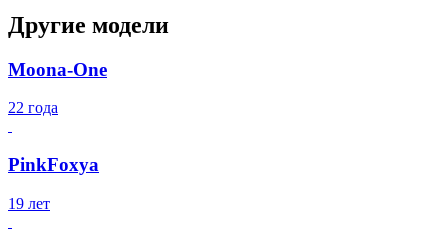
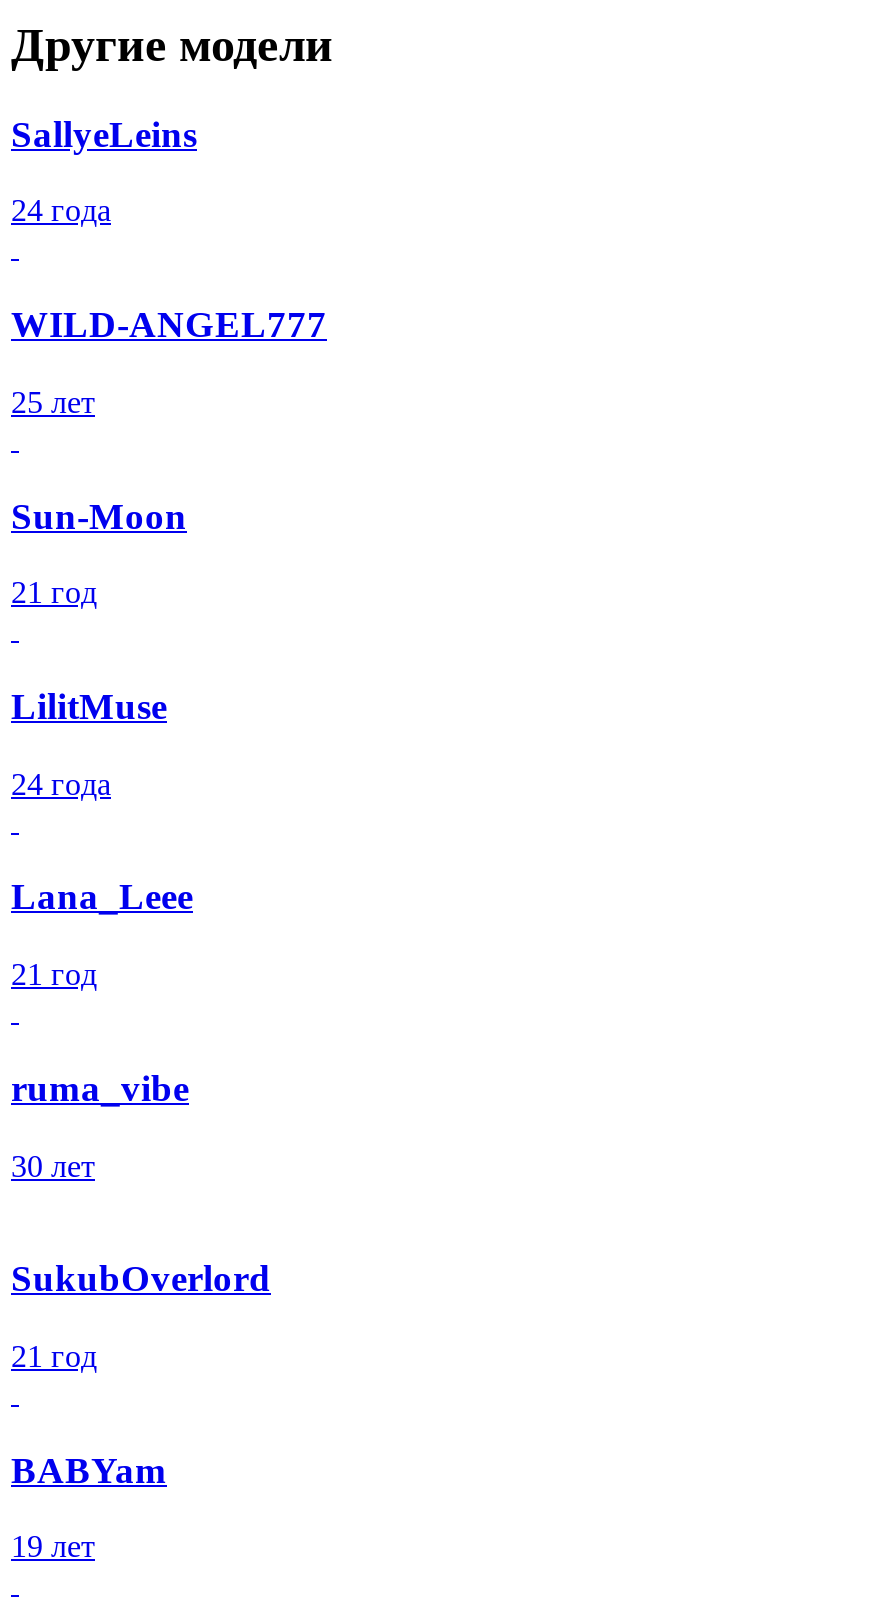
- Moona-One
- 22 года
- PinkFoxya
+ SallyeLeins
+ 24 года
+ WILD-ANGEL777
+ 25 лет
+ Sun-Moon
+ 21 год
+ LilitMuse
+ 24 года
+ Lana_Leee
+ 21 год
+ ruma_vibe
+ 30 лет
+ SukubOverlord
+ 21 год
+ BABYam
